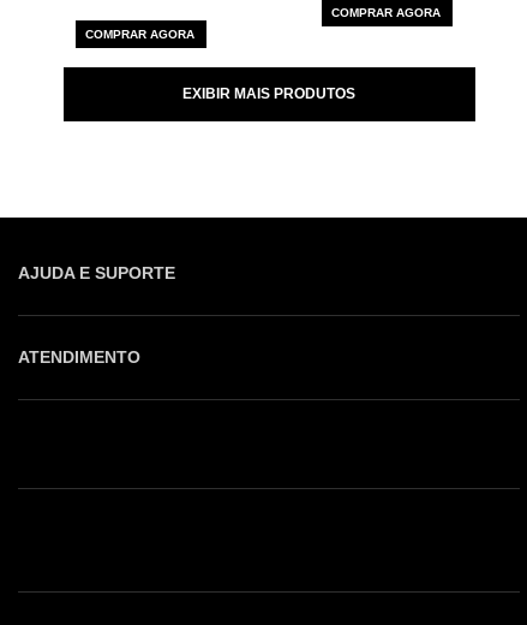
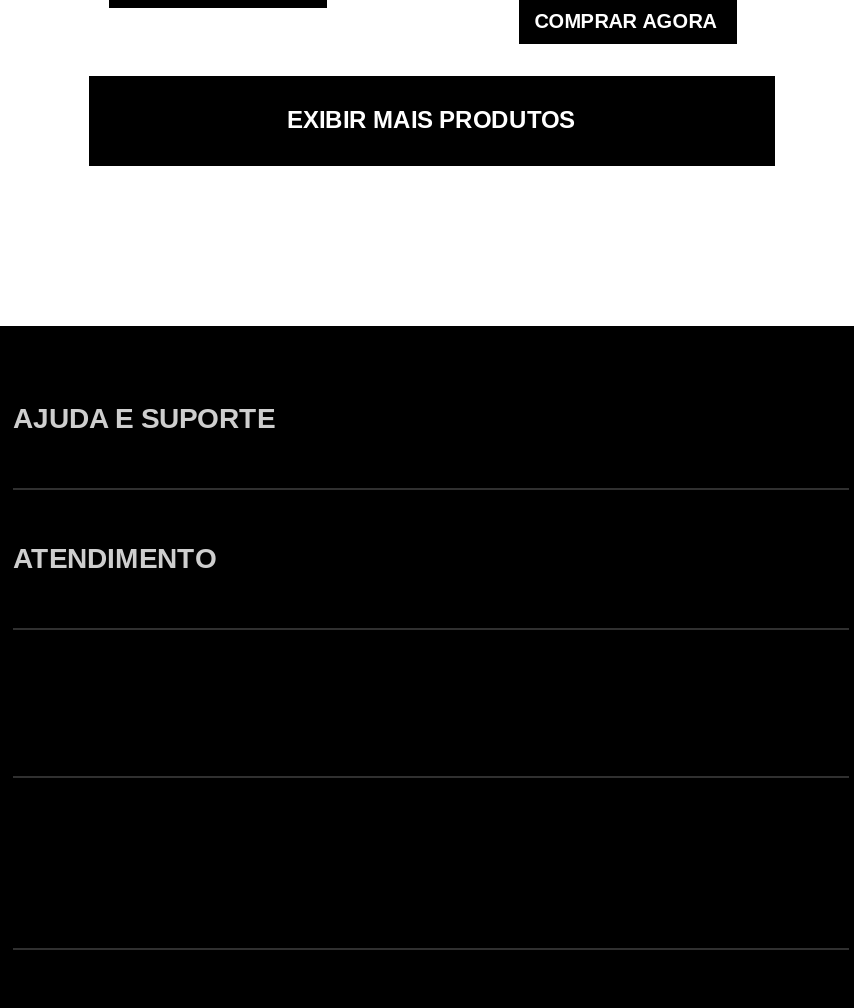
- COMPRAR AGORA
